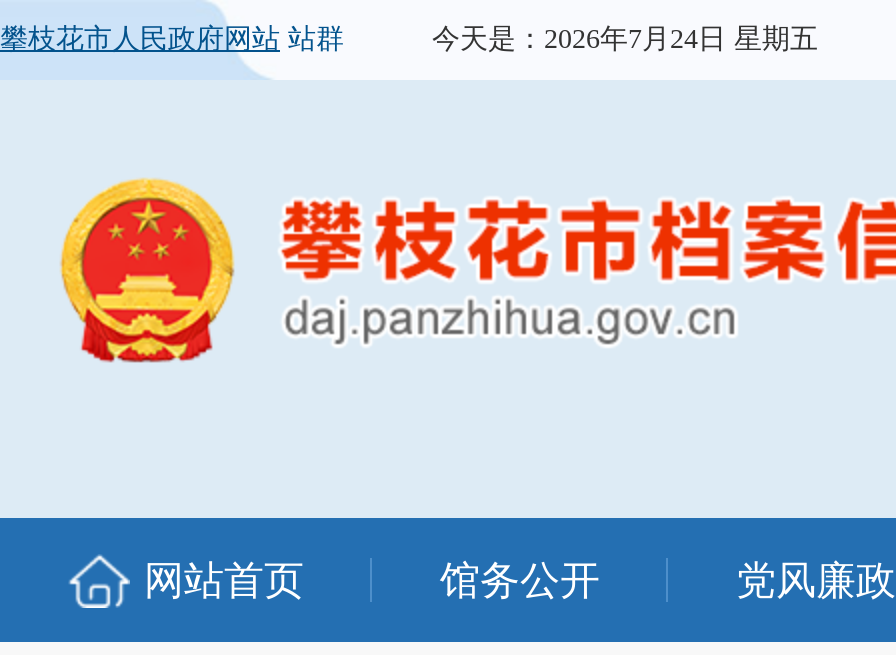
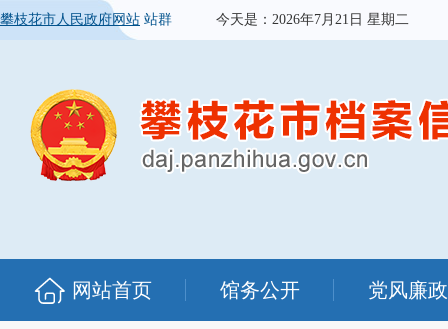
- 今天是：2026年7月24日 星期五
+ 今天是：2026年7月21日 星期二
